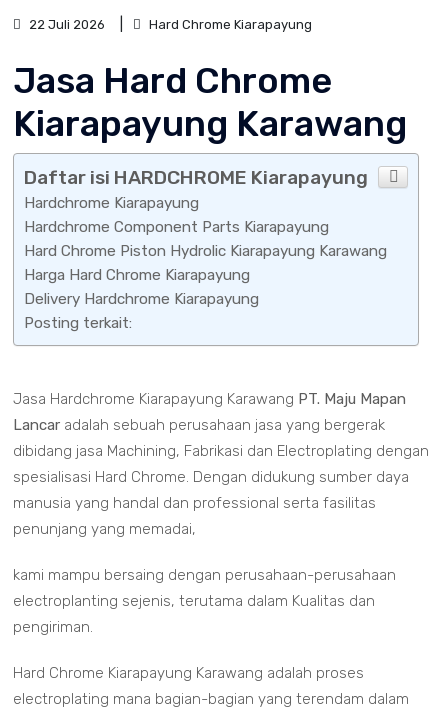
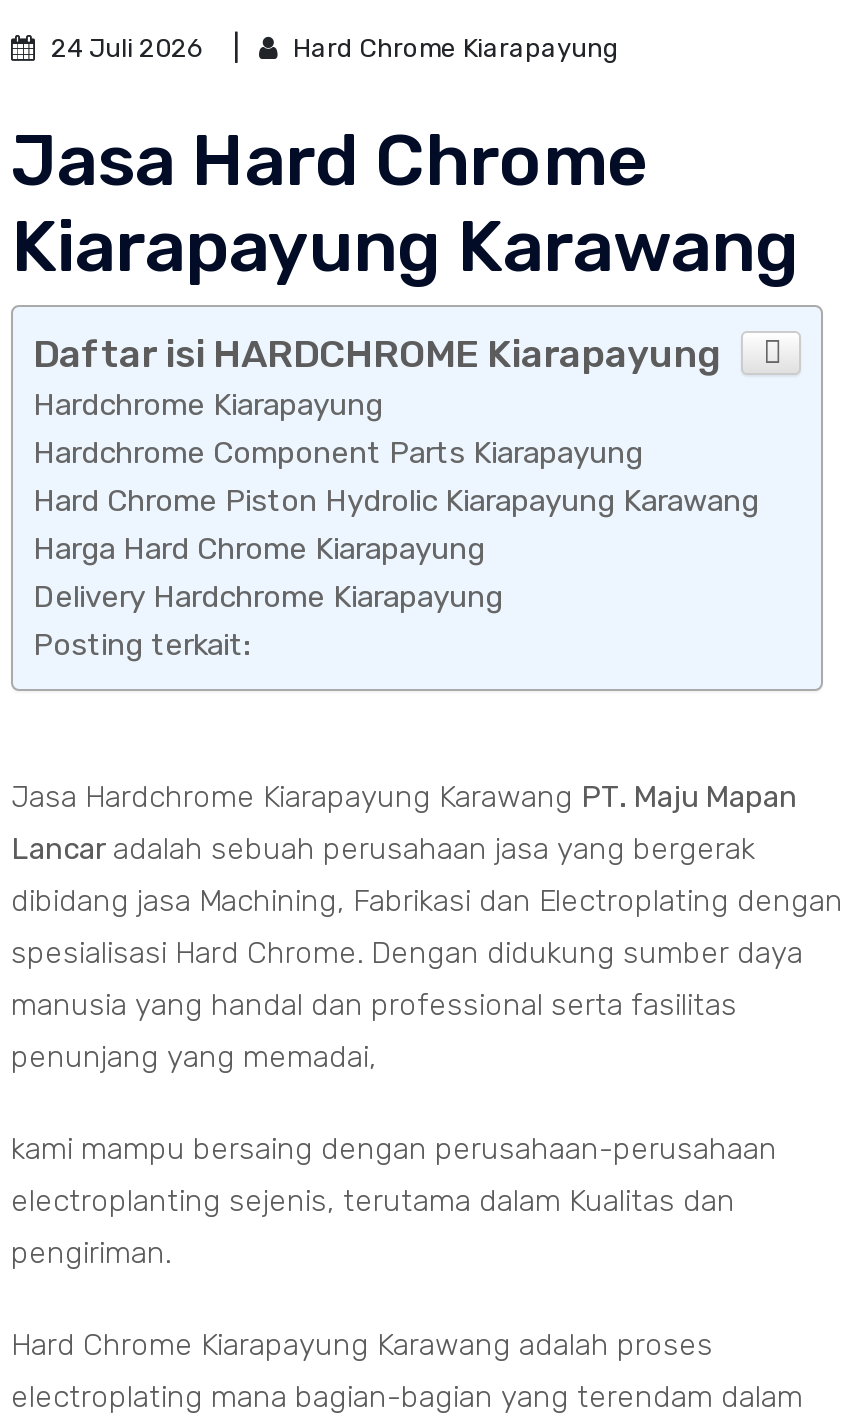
- 22 Juli 2026
+ 24 Juli 2026
